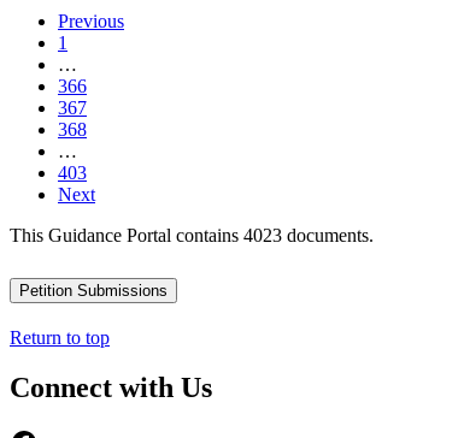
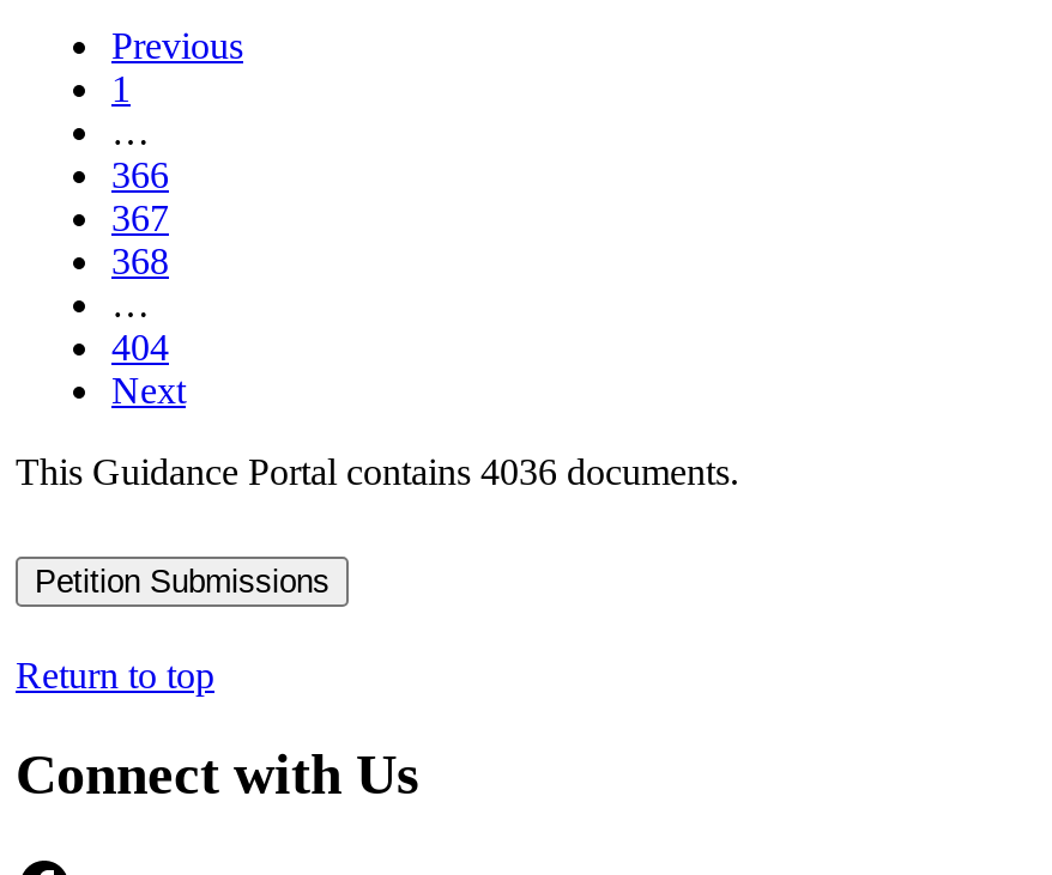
- 403
+ 404

- This Guidance Portal contains 4023 documents.
+ This Guidance Portal contains 4036 documents.
